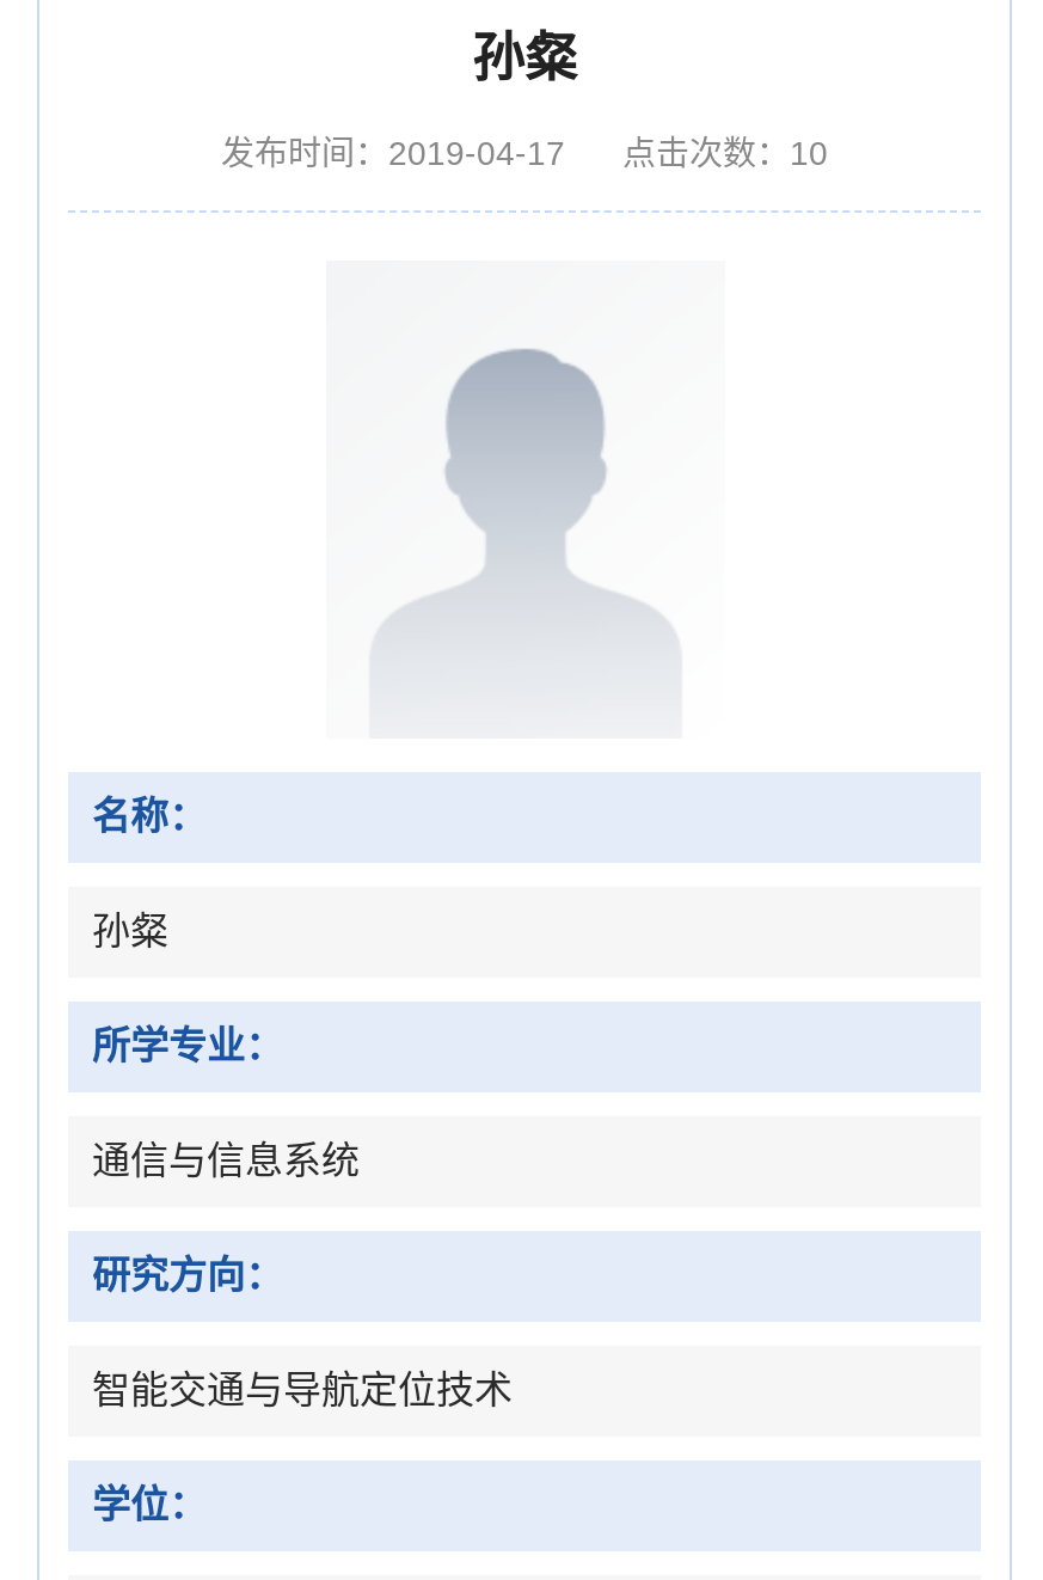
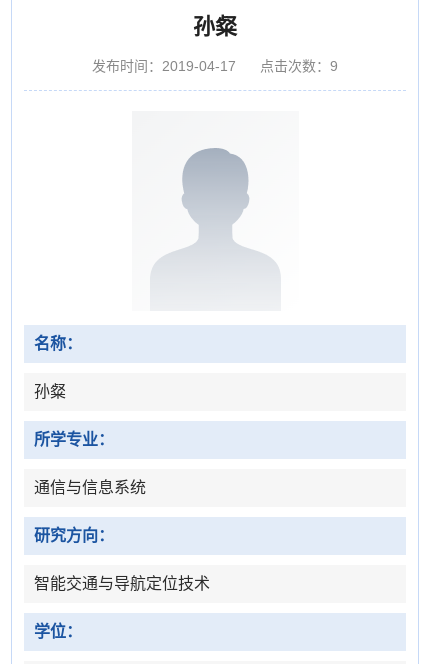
- 发布时间：2019-04-17 点击次数：10
+ 发布时间：2019-04-17 点击次数：9
